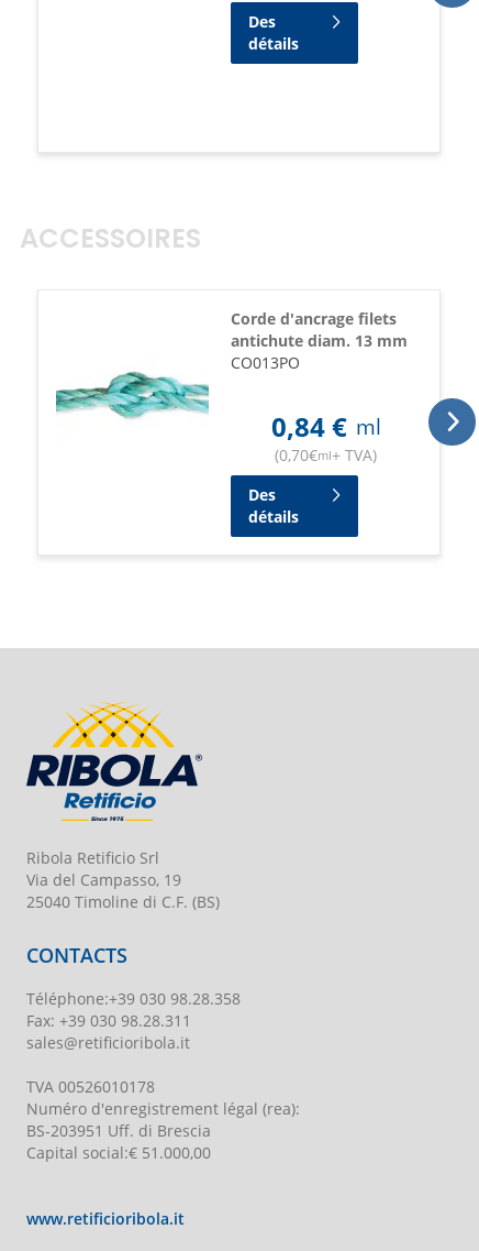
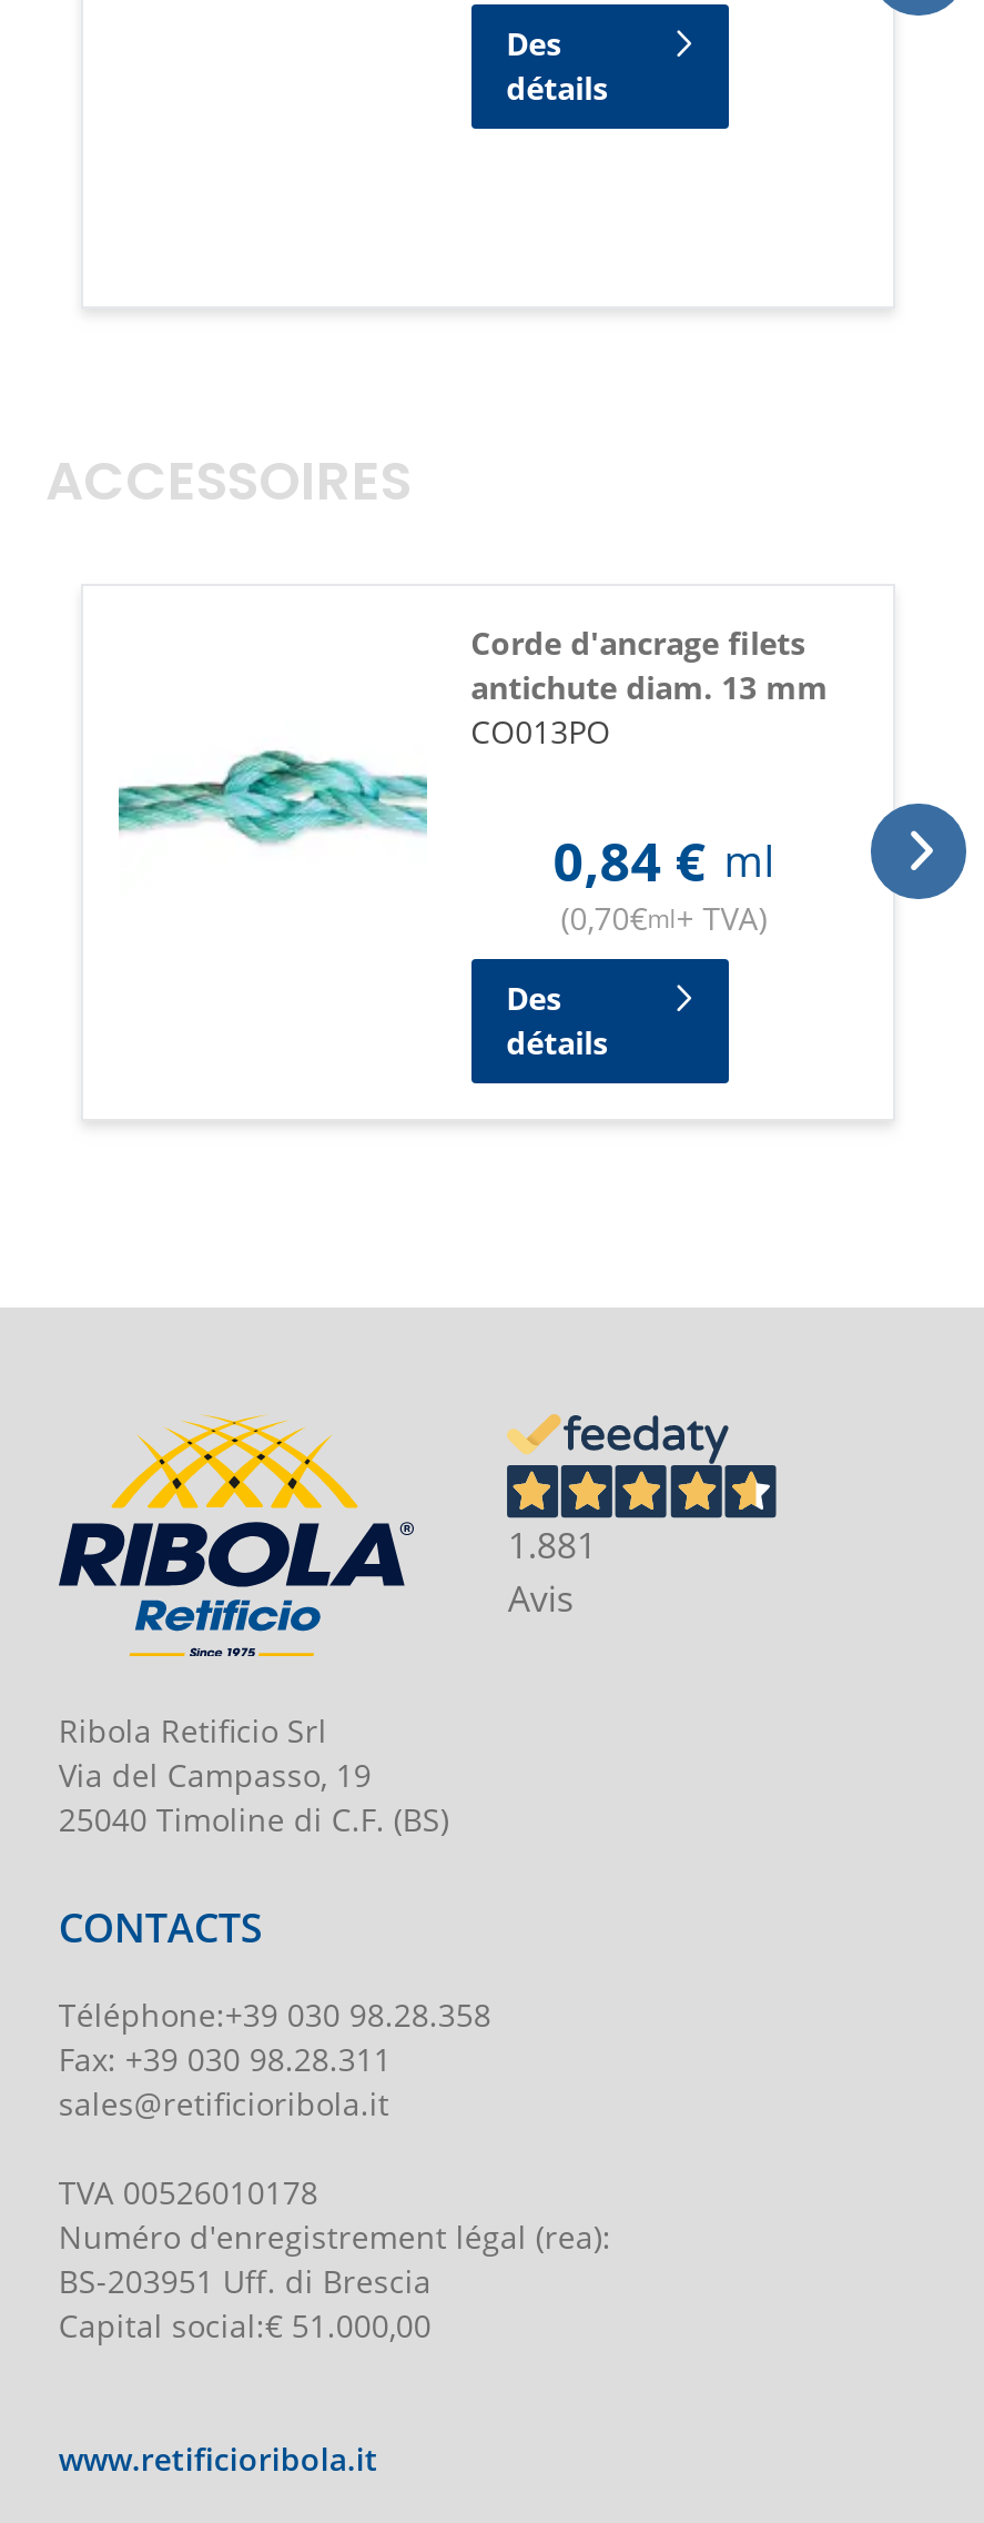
+ [image]
+ 1.881
+ Avis
